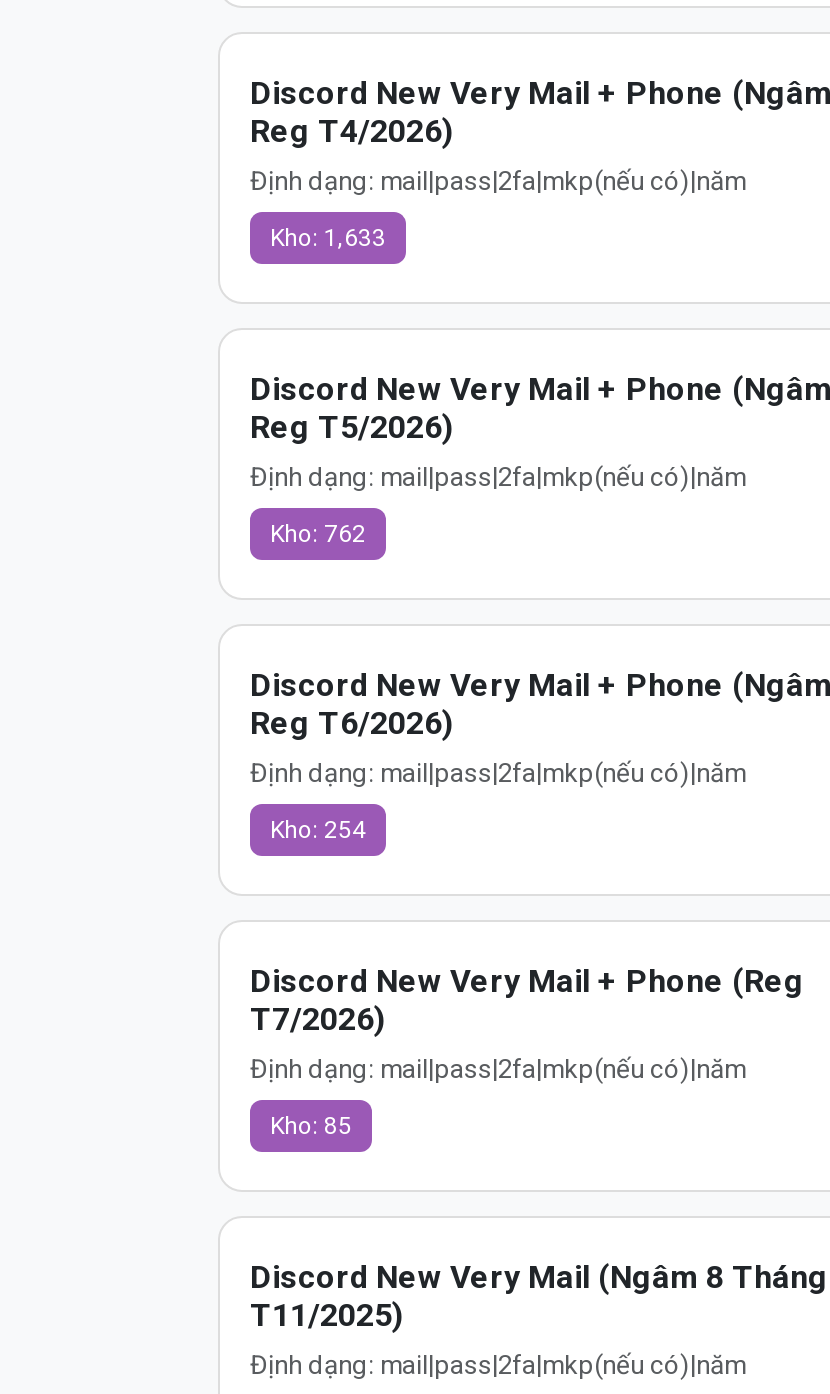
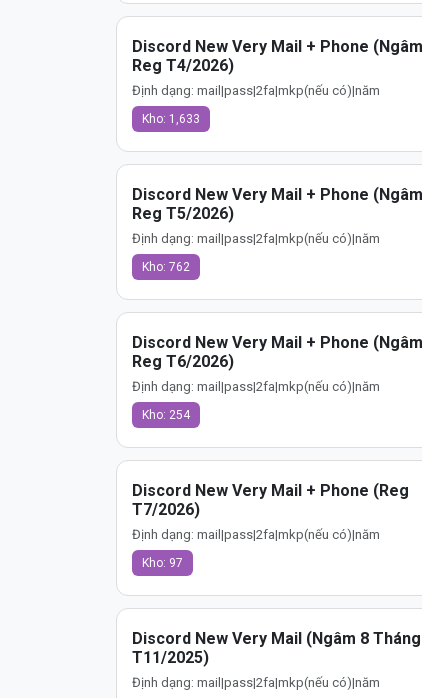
- Kho: 85
+ Kho: 97
